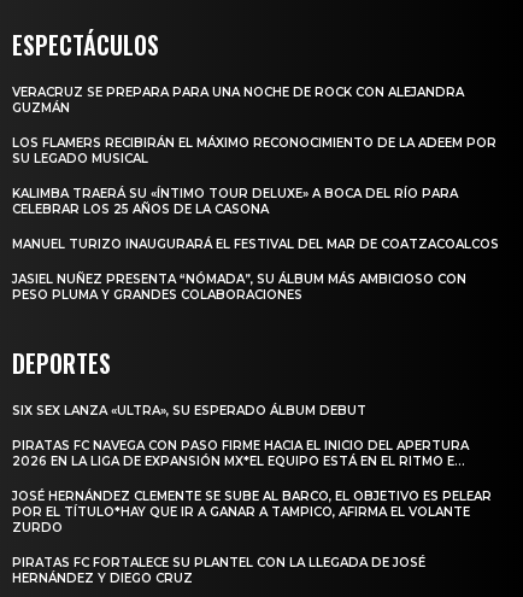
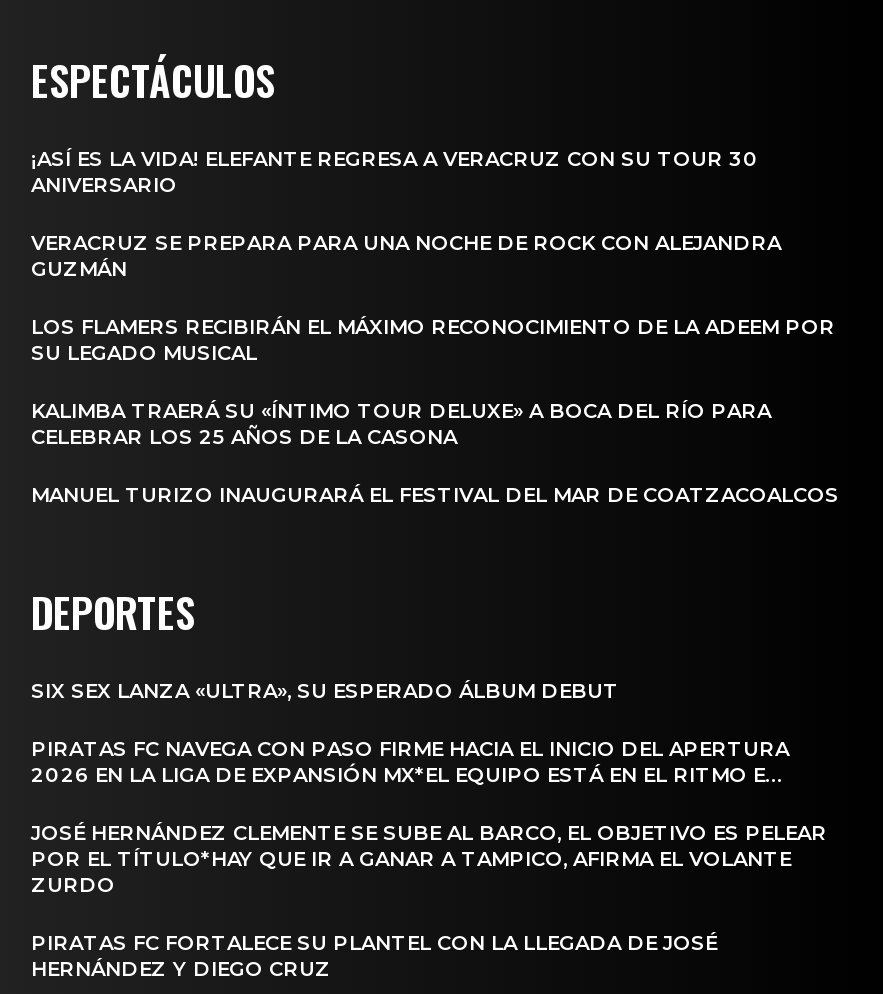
+ ¡ASÍ ES LA VIDA! ELEFANTE REGRESA A VERACRUZ CON SU TOUR 30
+ ANIVERSARIO

moved down: VERACRUZ SE PREPARA PARA UNA NOCHE DE ROCK CON ALEJANDRA | GUZMÁN | LOS FLAMERS RECIBIRÁN EL MÁXIMO RECONOCIMIENTO DE LA ADEEM POR | SU LEGADO MUSICAL | KALIMBA TRAERÁ SU «ÍNTIMO TOUR DELUXE» A BOCA DEL RÍO PARA | CELEBRAR LOS 25 AÑOS DE LA CASONA | MANUEL TURIZO INAUGURARÁ EL FESTIVAL DEL MAR DE COATZACOALCOS

- JASIEL NUÑEZ PRESENTA “NÓMADA”, SU ÁLBUM MÁS AMBICIOSO CON
- PESO PLUMA Y GRANDES COLABORACIONES
